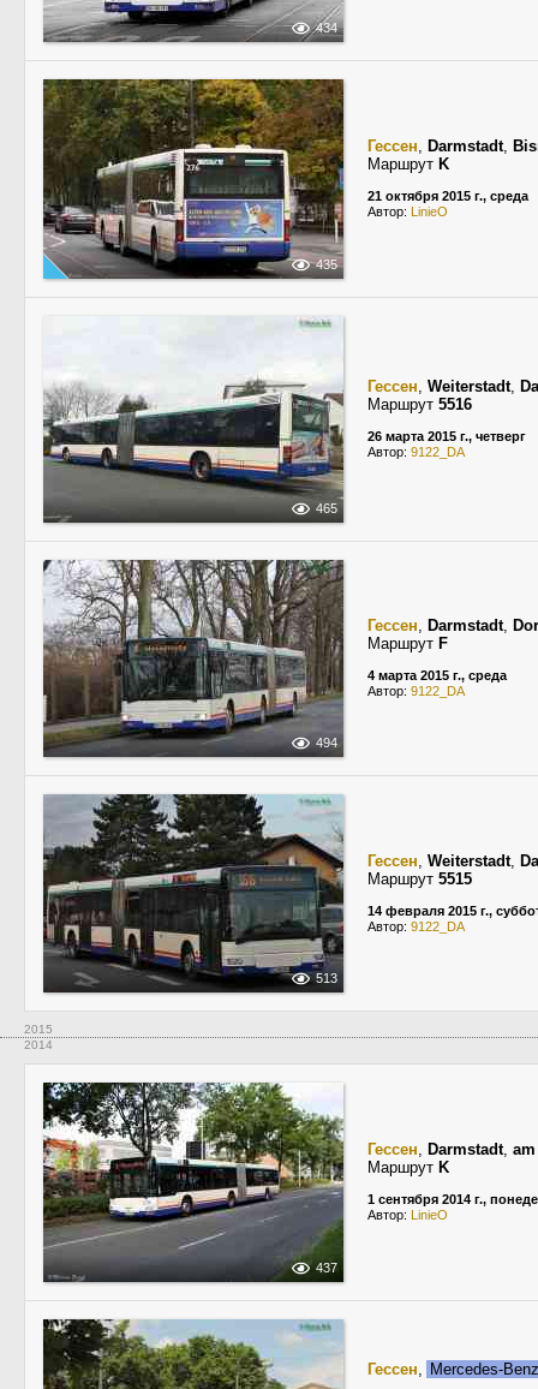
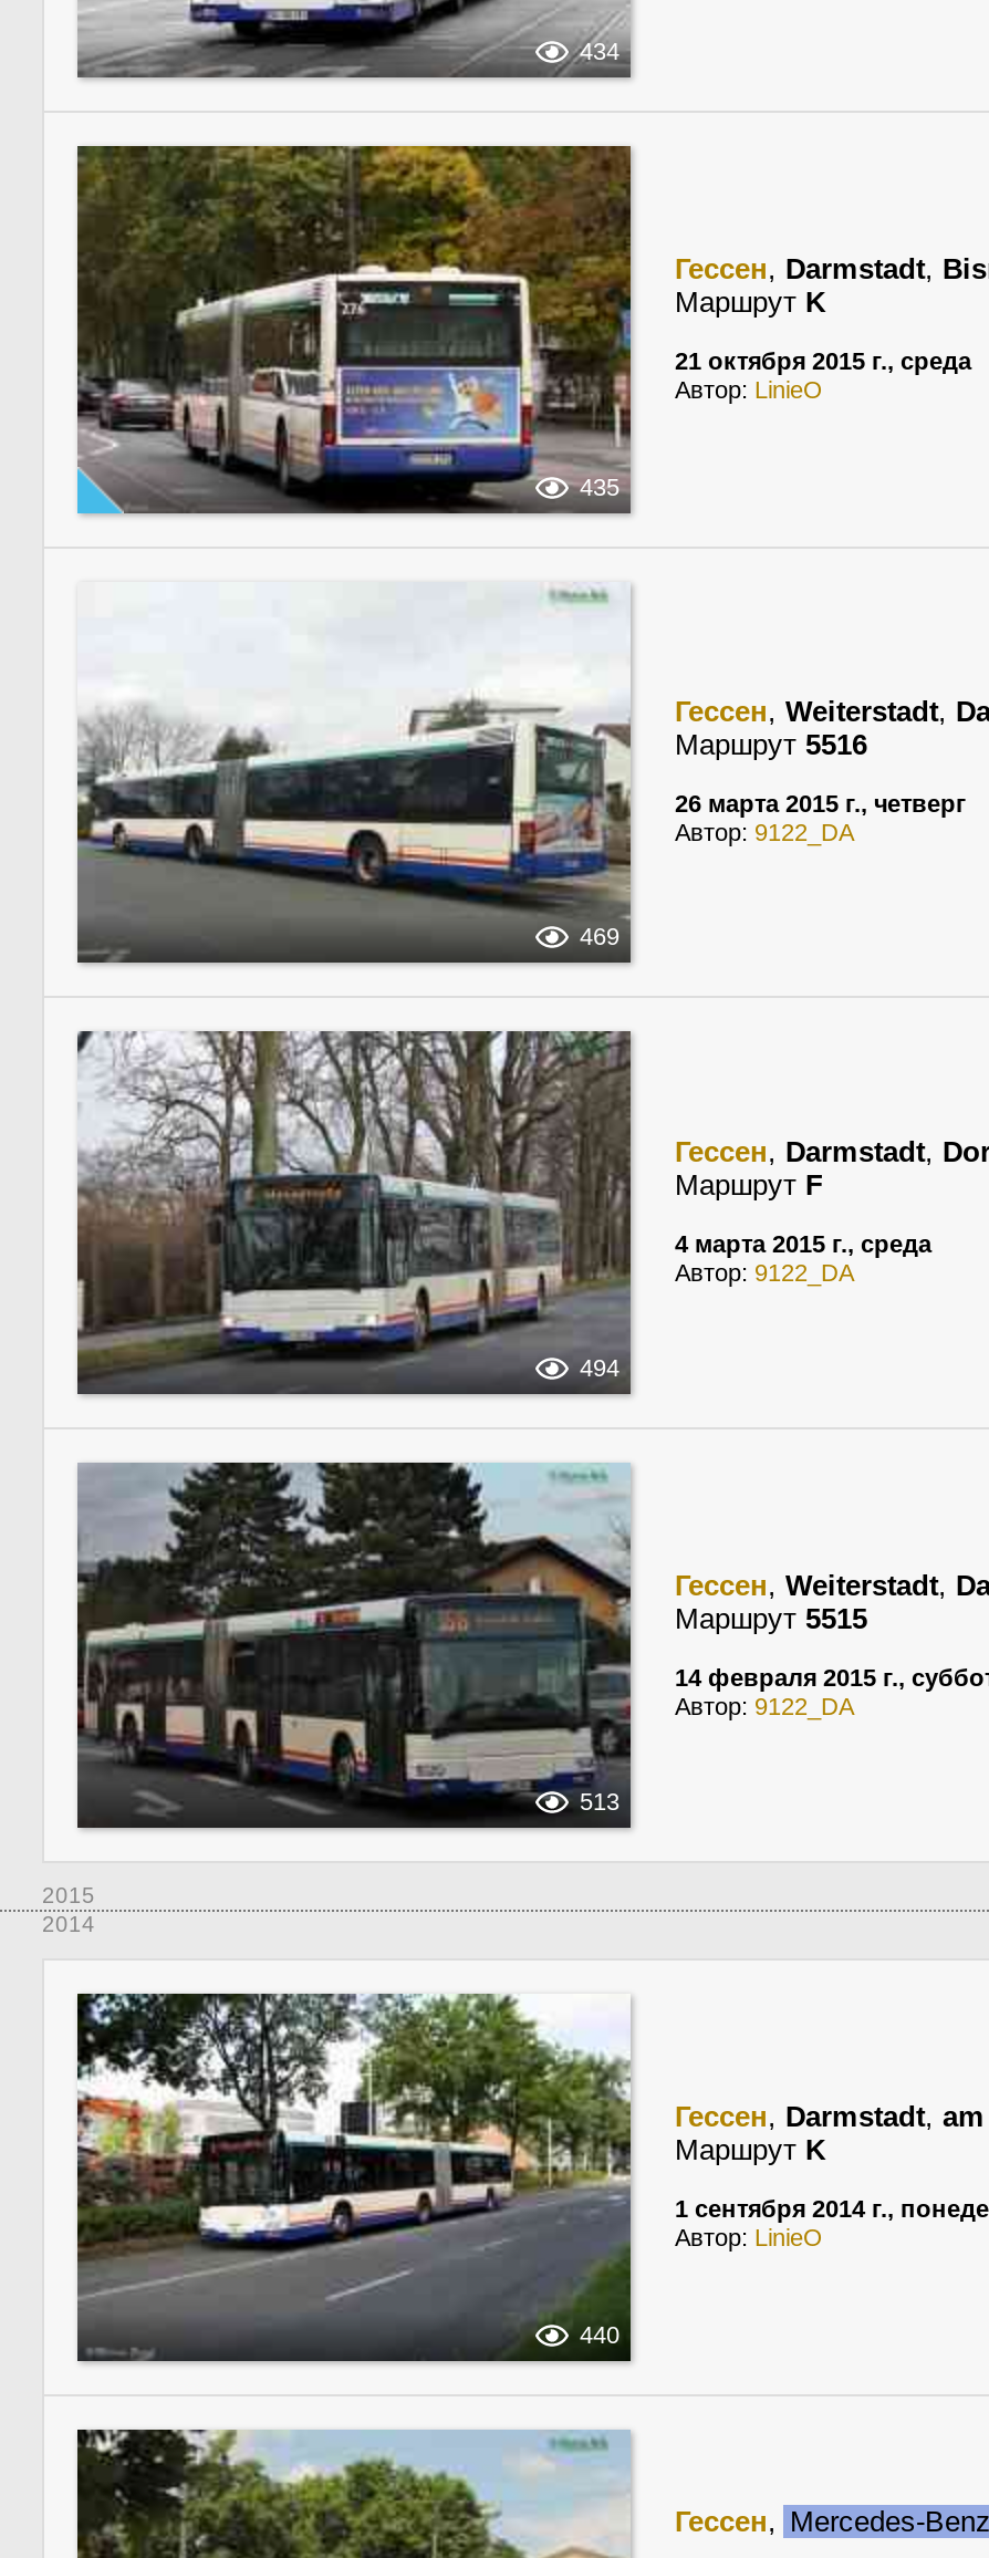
- 465
+ 469

- 437
+ 440
